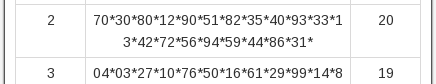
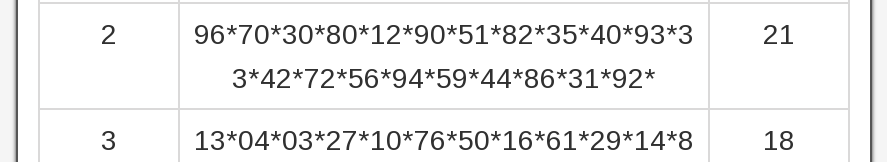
- 70*30*80*12*90*51*82*35*40*93*33*1
+ 96*70*30*80*12*90*51*82*35*40*93*3

- 20
+ 21

- 3*42*72*56*94*59*44*86*31*
+ 3*42*72*56*94*59*44*86*31*92*

- 04*03*27*10*76*50*16*61*29*99*14*8
+ 13*04*03*27*10*76*50*16*61*29*14*8

- 19
+ 18
